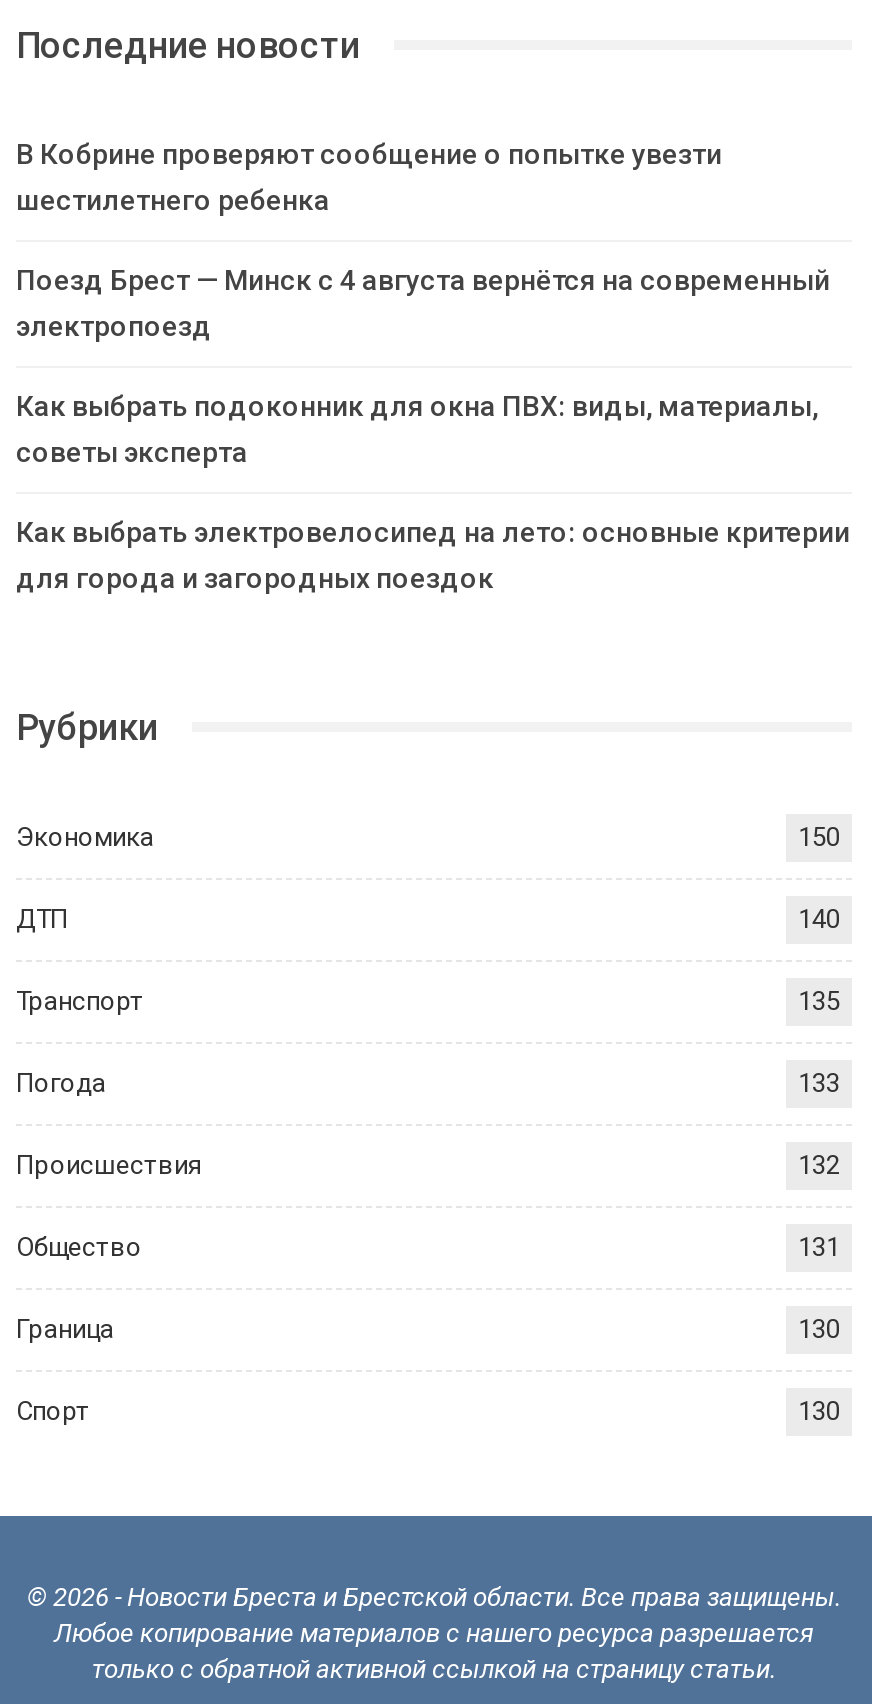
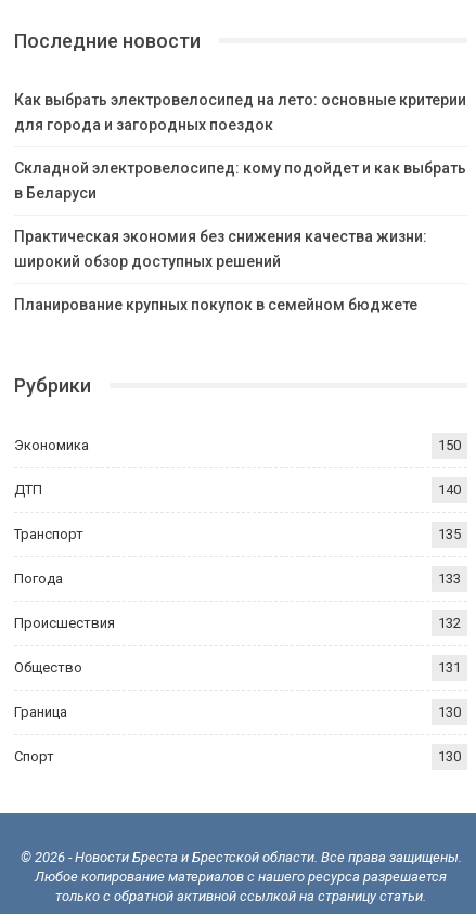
- В Кобрине проверяют сообщение о попытке увезти
- шестилетнего ребенка
- Поезд Брест — Минск с 4 августа вернётся на современный
- электропоезд
- Как выбрать подоконник для окна ПВХ: виды, материалы,
- советы эксперта

moved up: Как выбрать электровелосипед на лето: основные критерии | для города и загородных поездок

+ Складной электровелосипед: кому подойдет и как выбрать
+ в Беларуси
+ Практическая экономия без снижения качества жизни:
+ широкий обзор доступных решений
+ Планирование крупных покупок в семейном бюджете
